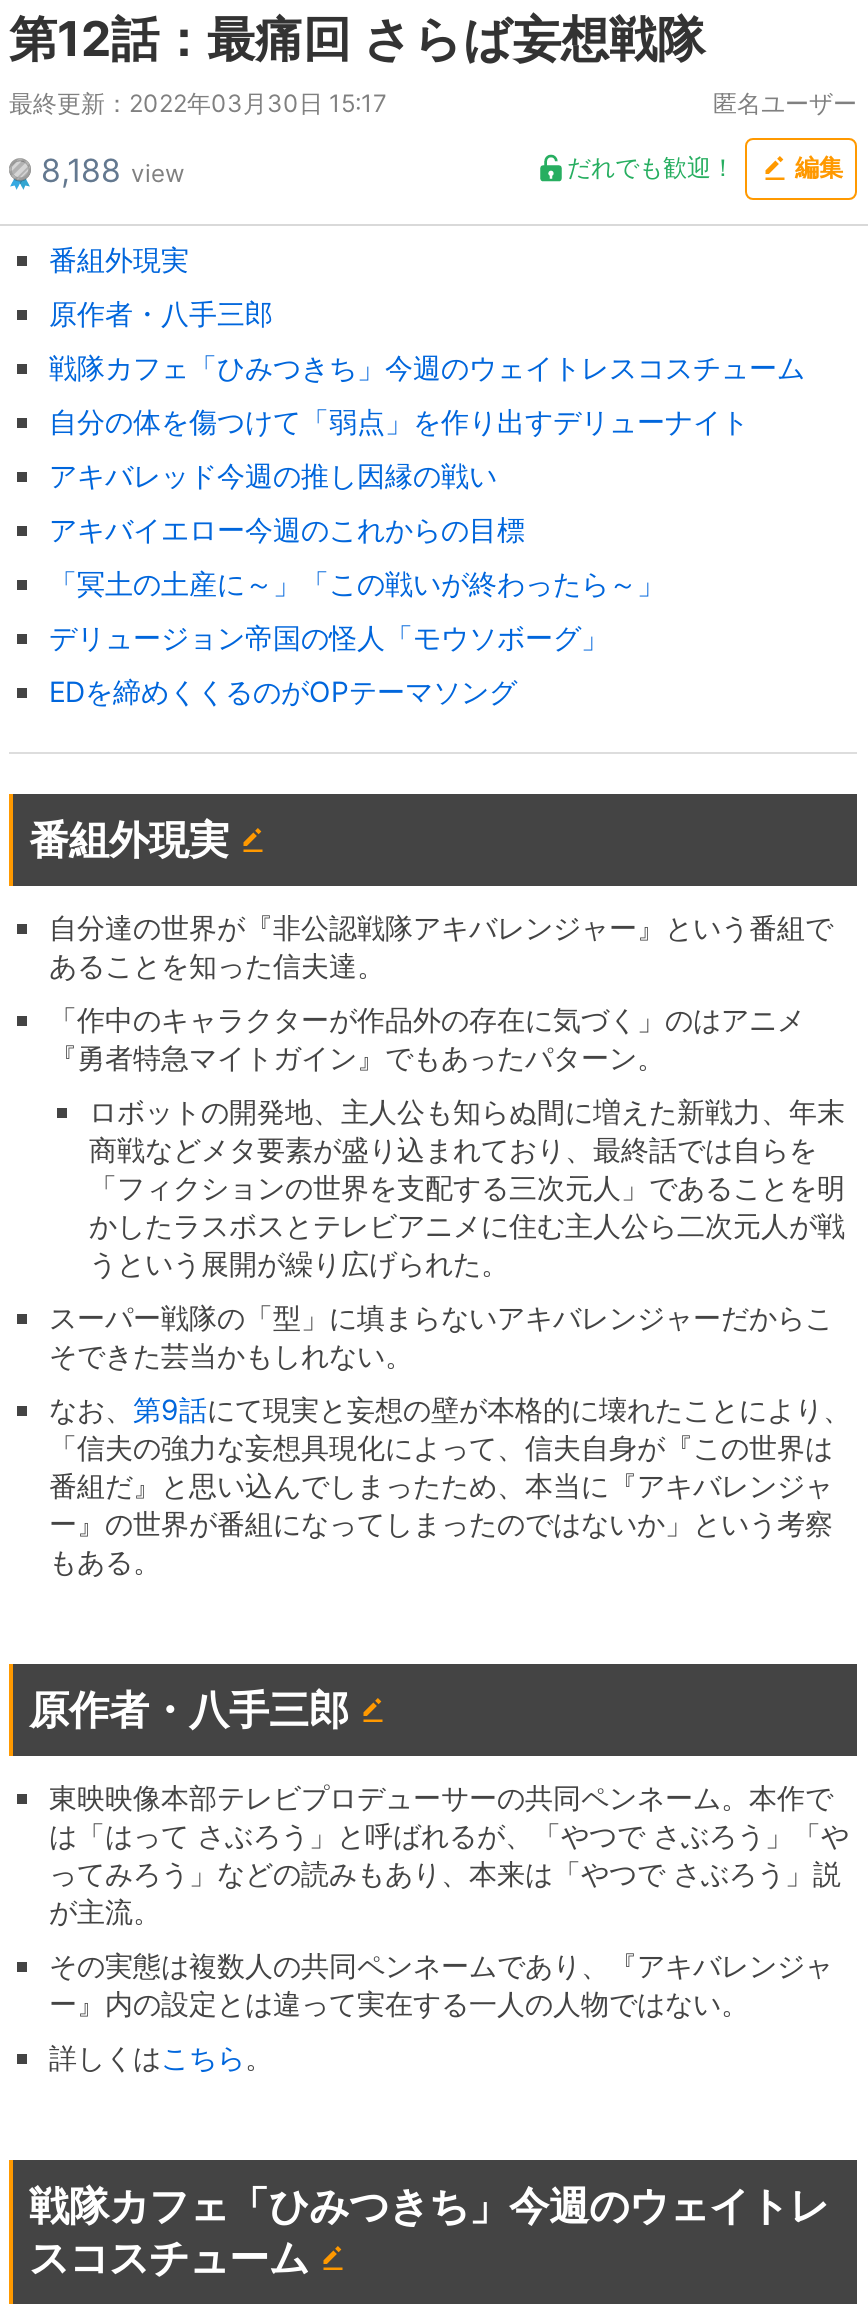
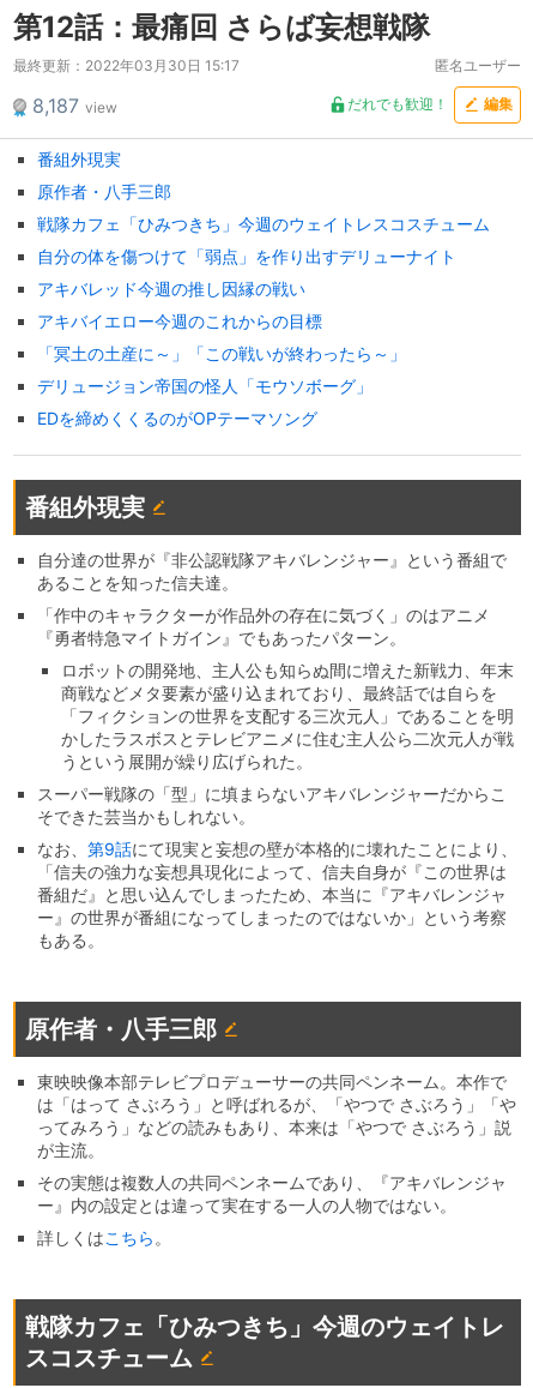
- 8,188 view
+ 8,187 view
